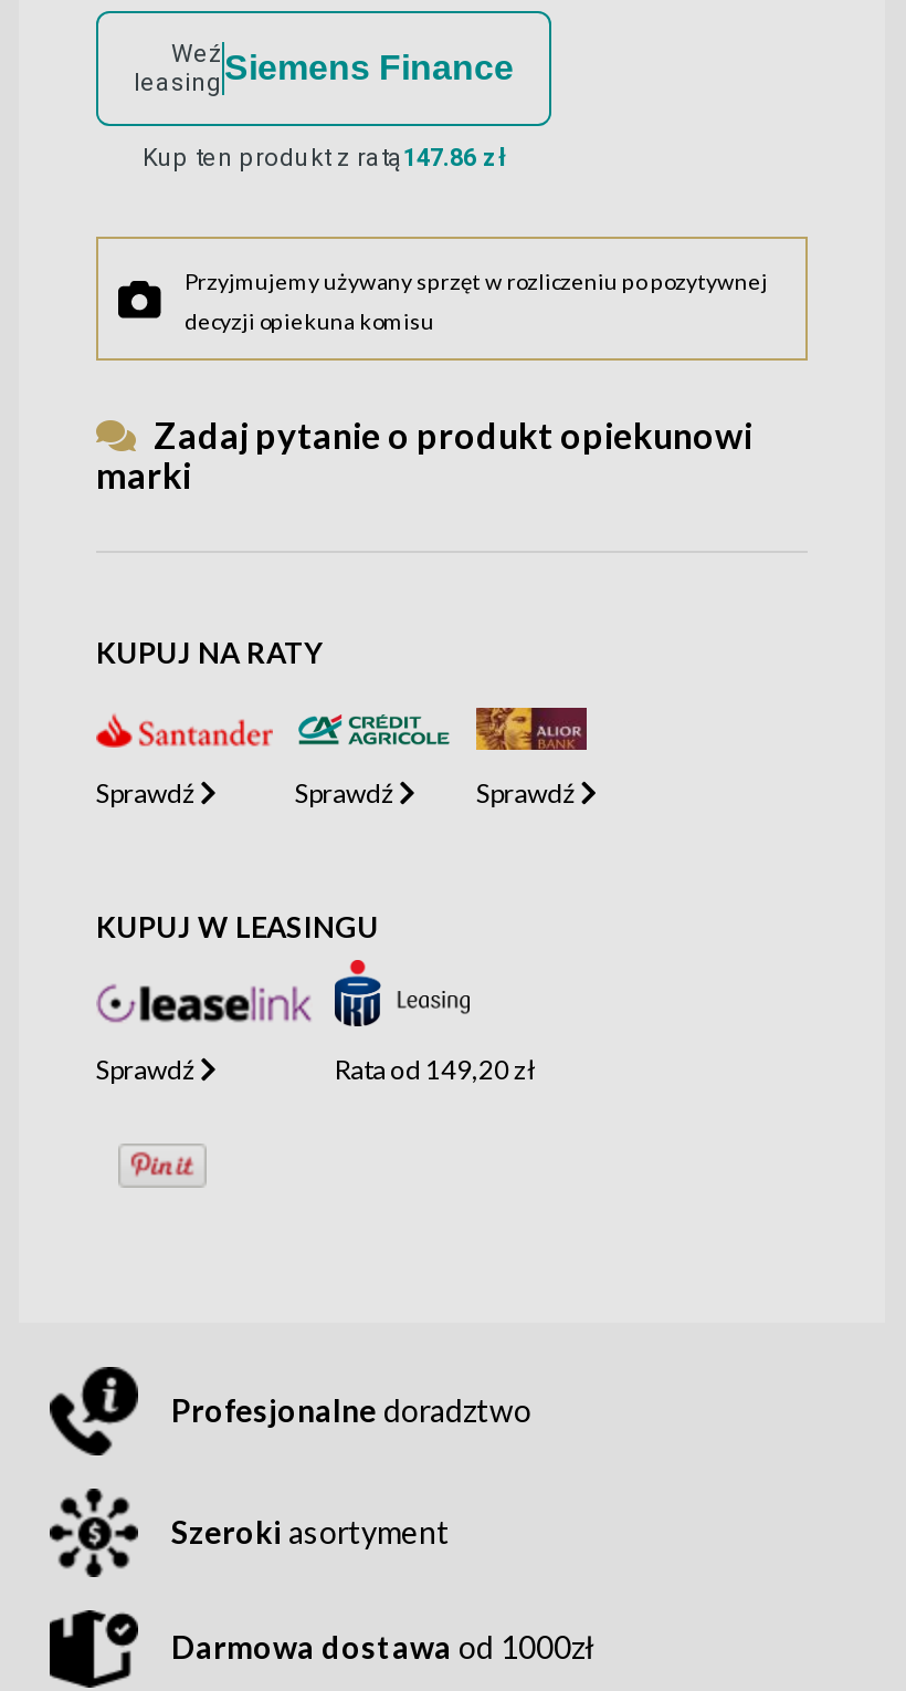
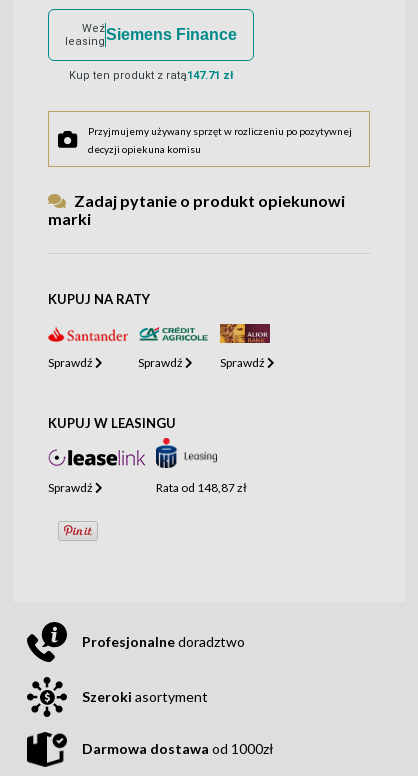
- Kup ten produkt z ratą 147.86 zł
+ Kup ten produkt z ratą 147.71 zł

- Rata od 149,20 zł
+ Rata od 148,87 zł
